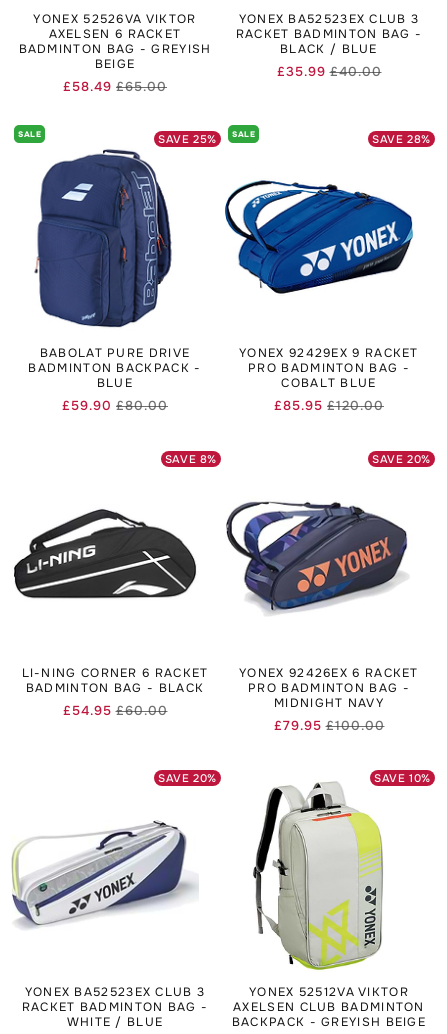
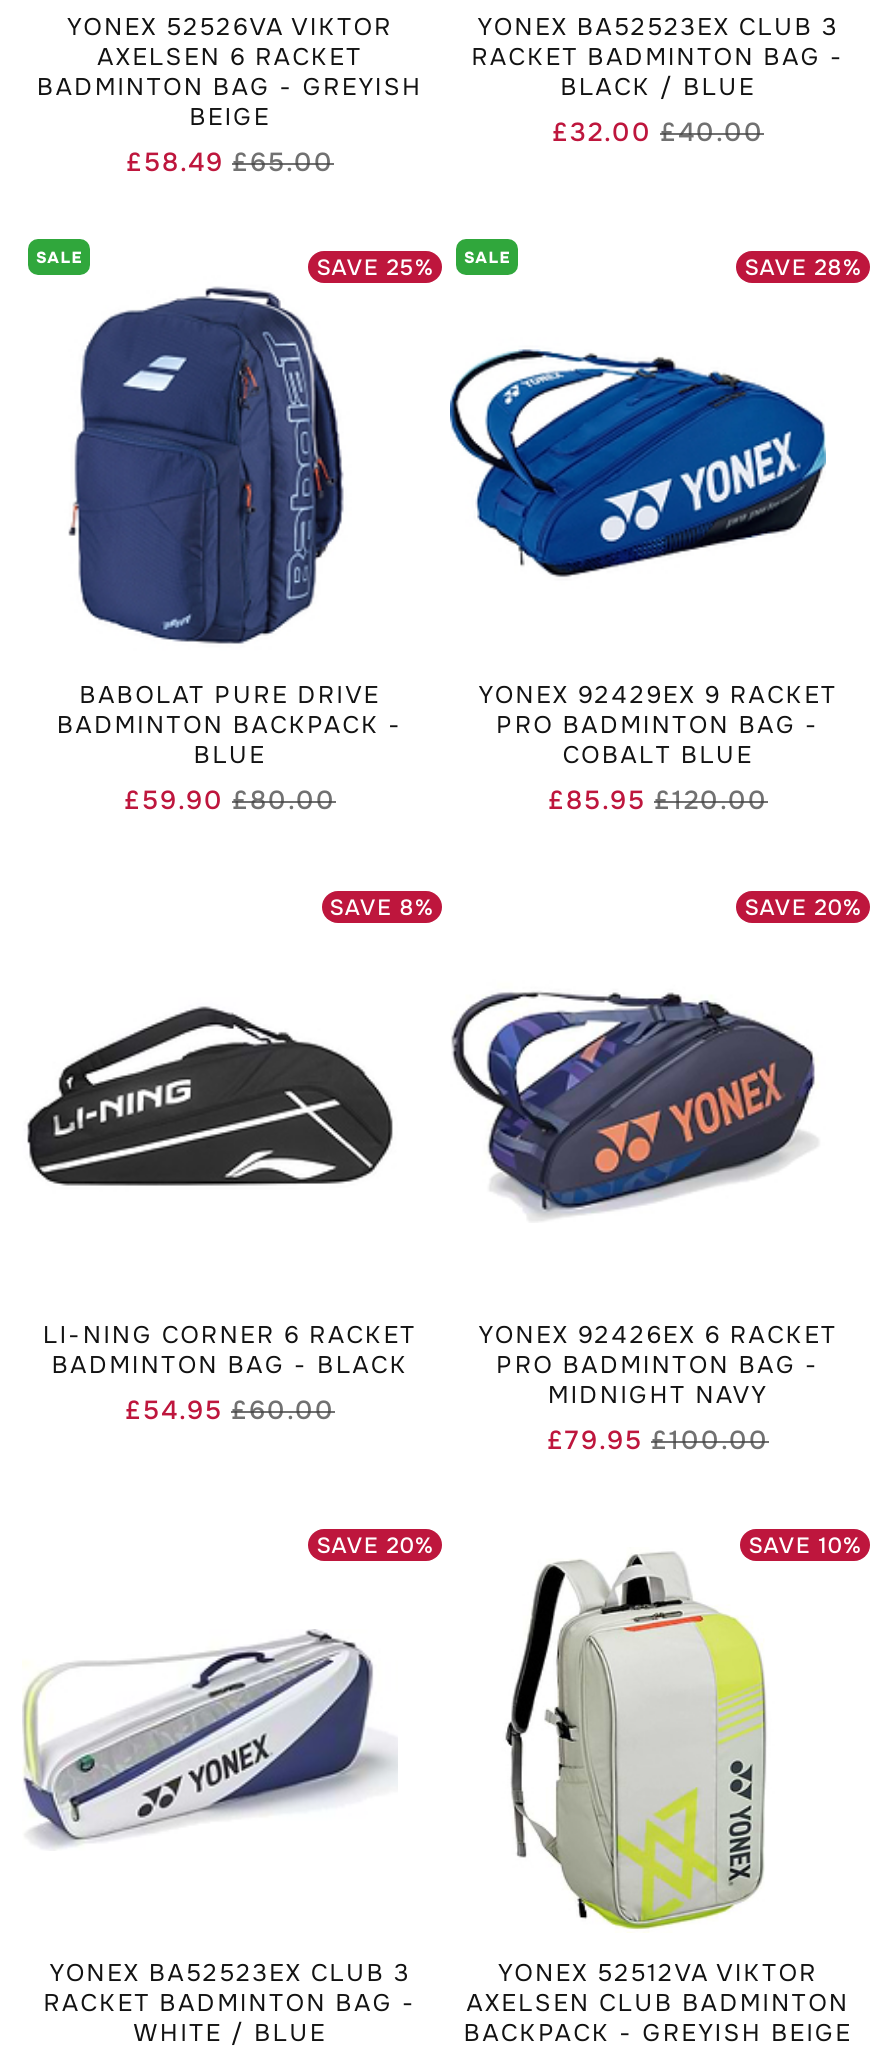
- £35.99
+ £32.00
